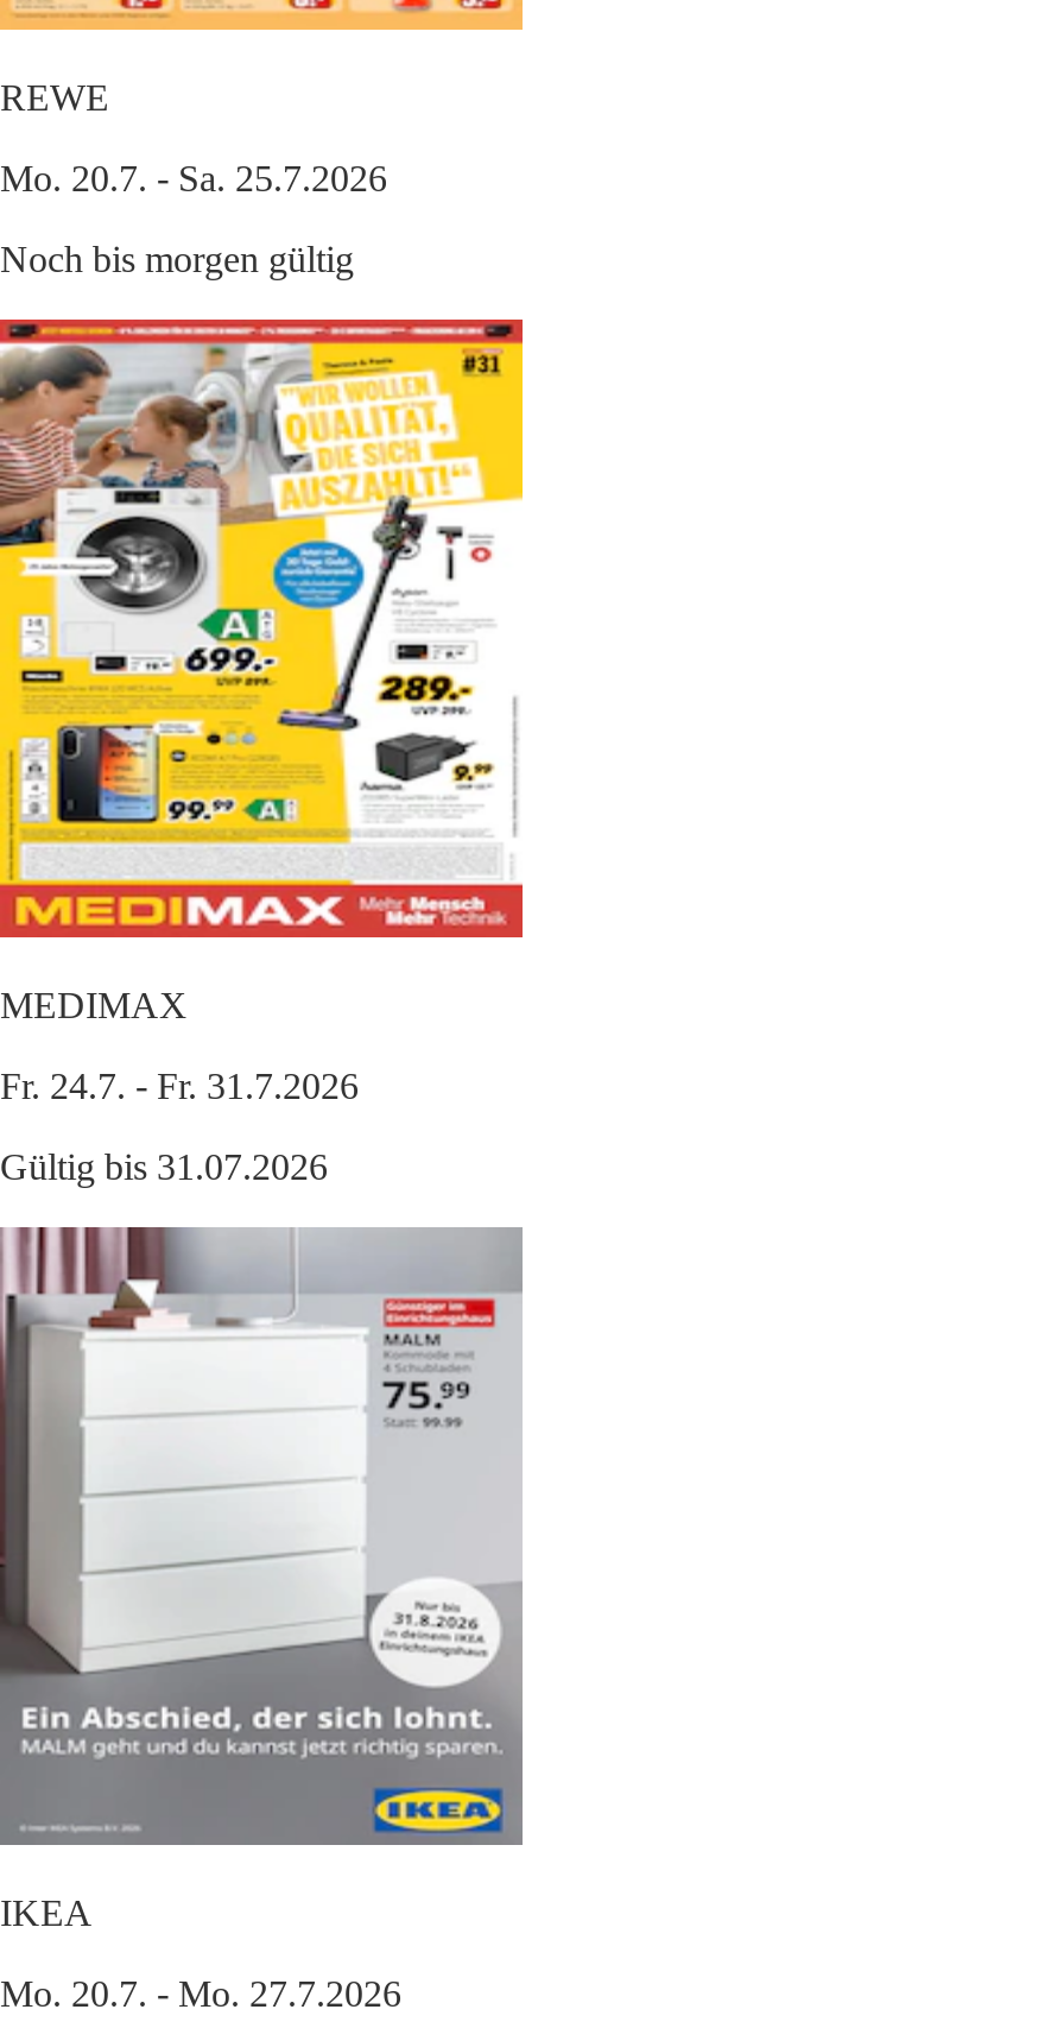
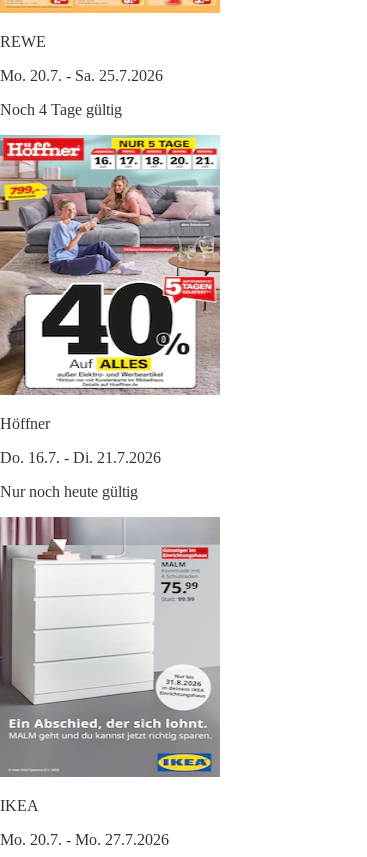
- Noch bis morgen gültig
+ Noch 4 Tage gültig

- [image]
- MEDIMAX
+ [image]
+ Höffner

- Fr. 24.7. - Fr. 31.7.2026
+ Do. 16.7. - Di. 21.7.2026

- Gültig bis 31.07.2026
+ Nur noch heute gültig
